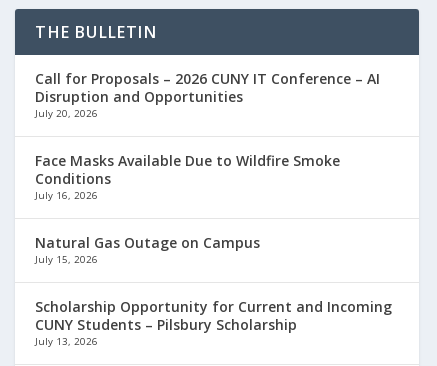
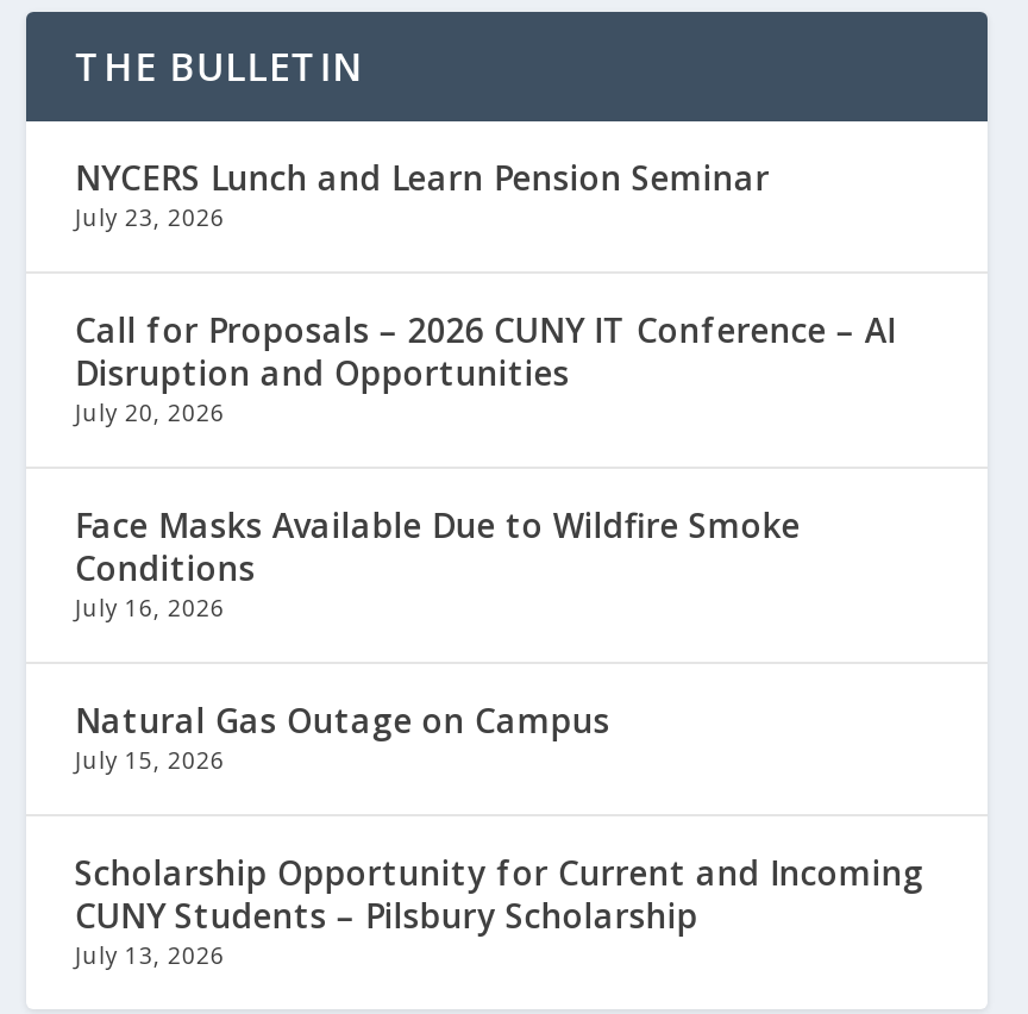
+ NYCERS Lunch and Learn Pension Seminar
+ July 23, 2026
